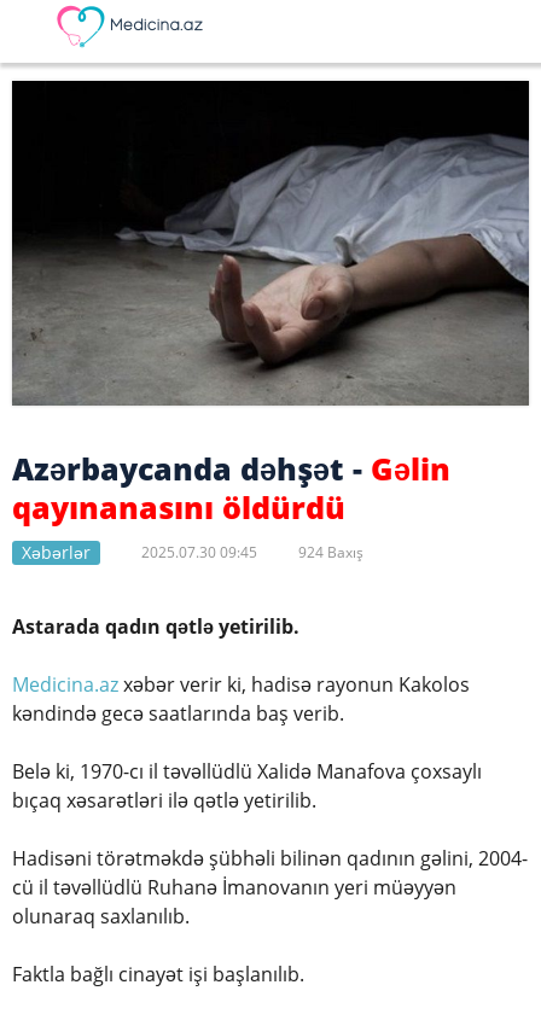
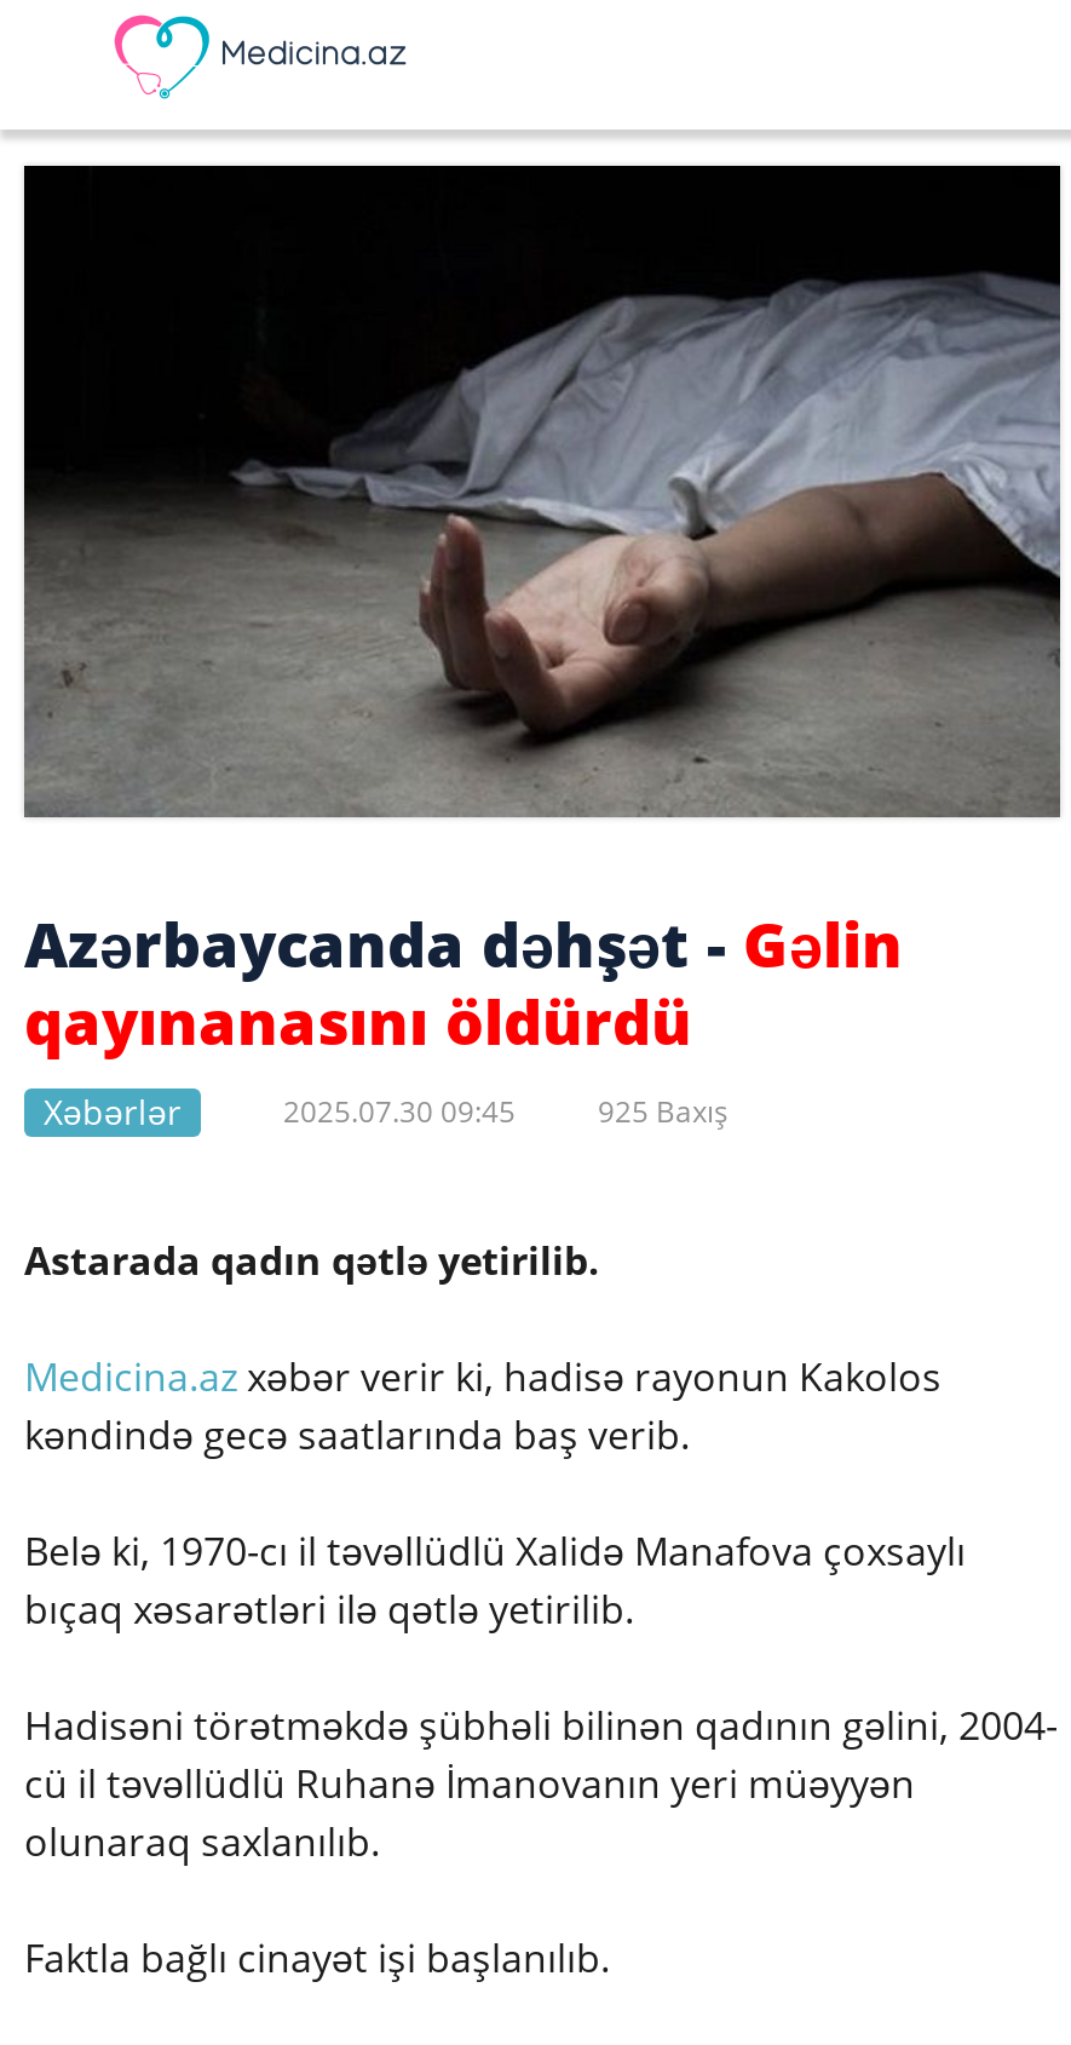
- 2025.07.30 09:45 924 Baxış
+ 2025.07.30 09:45 925 Baxış
